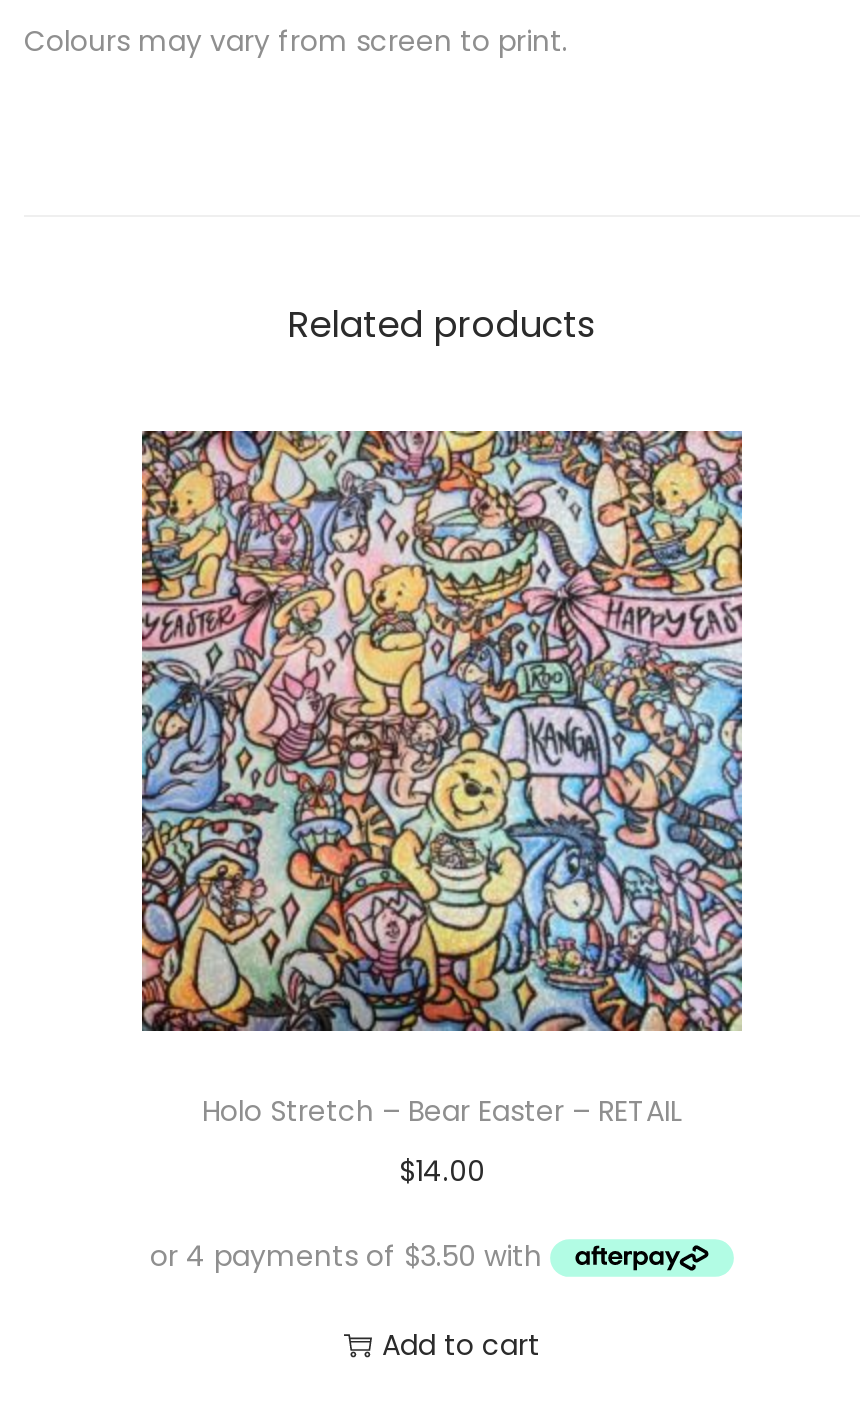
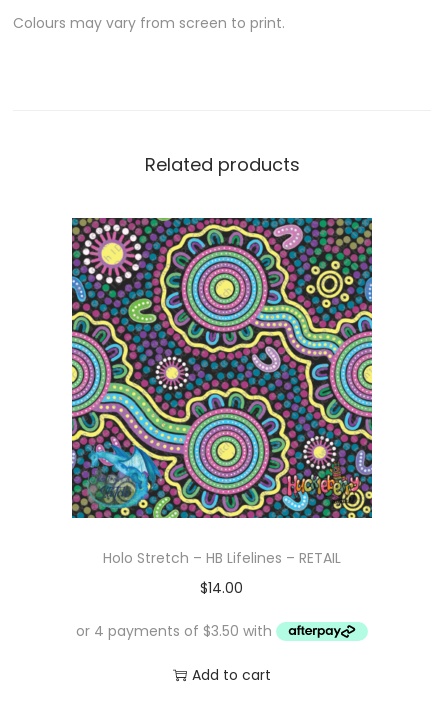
- [image]
- Holo Stretch – Bear Easter – RETAIL
+ [image]
+ Holo Stretch – HB Lifelines – RETAIL
